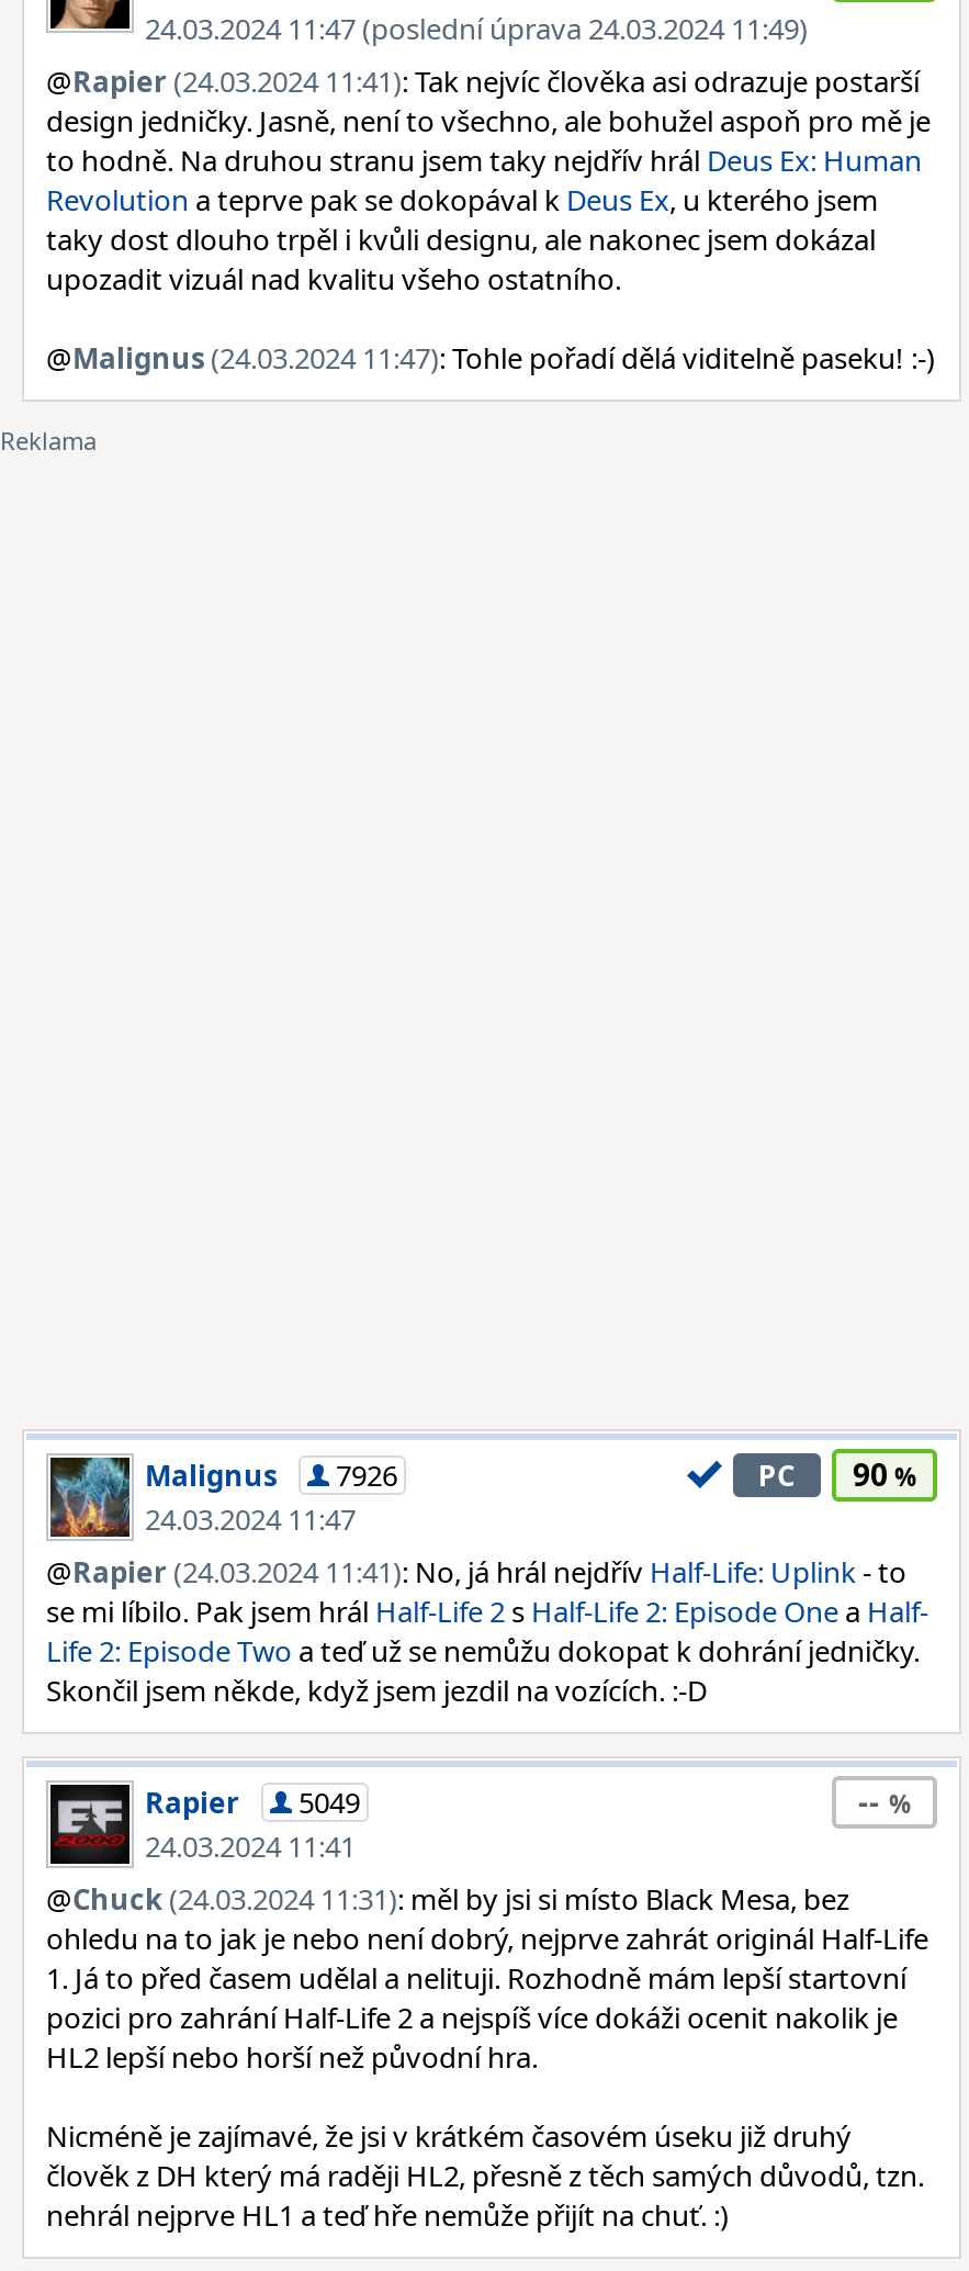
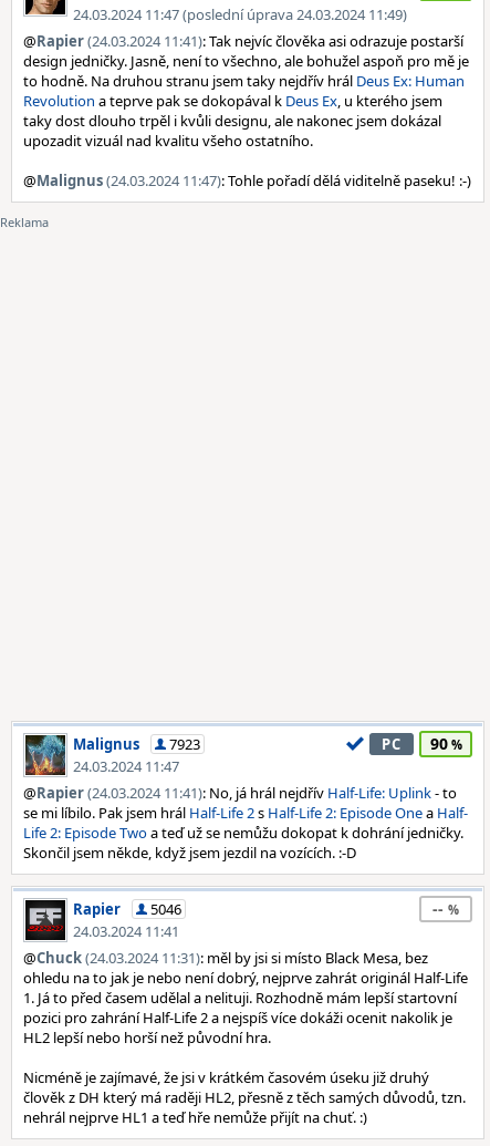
- Malignus 7926
+ Malignus 7923

- Rapier 5049
+ Rapier 5046
